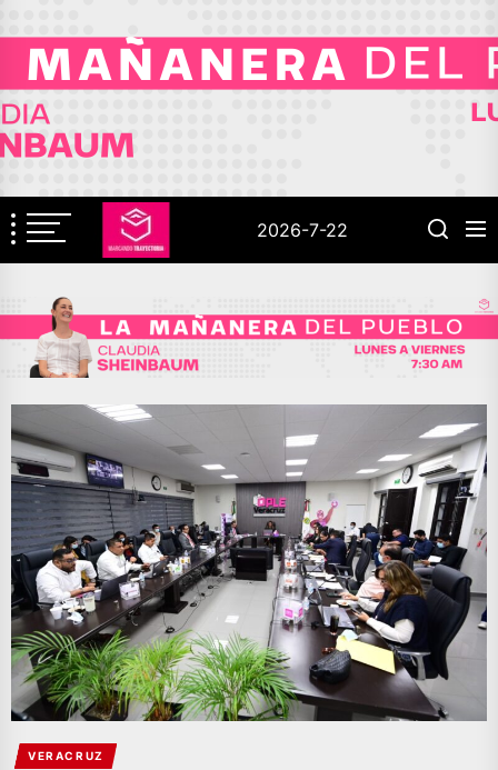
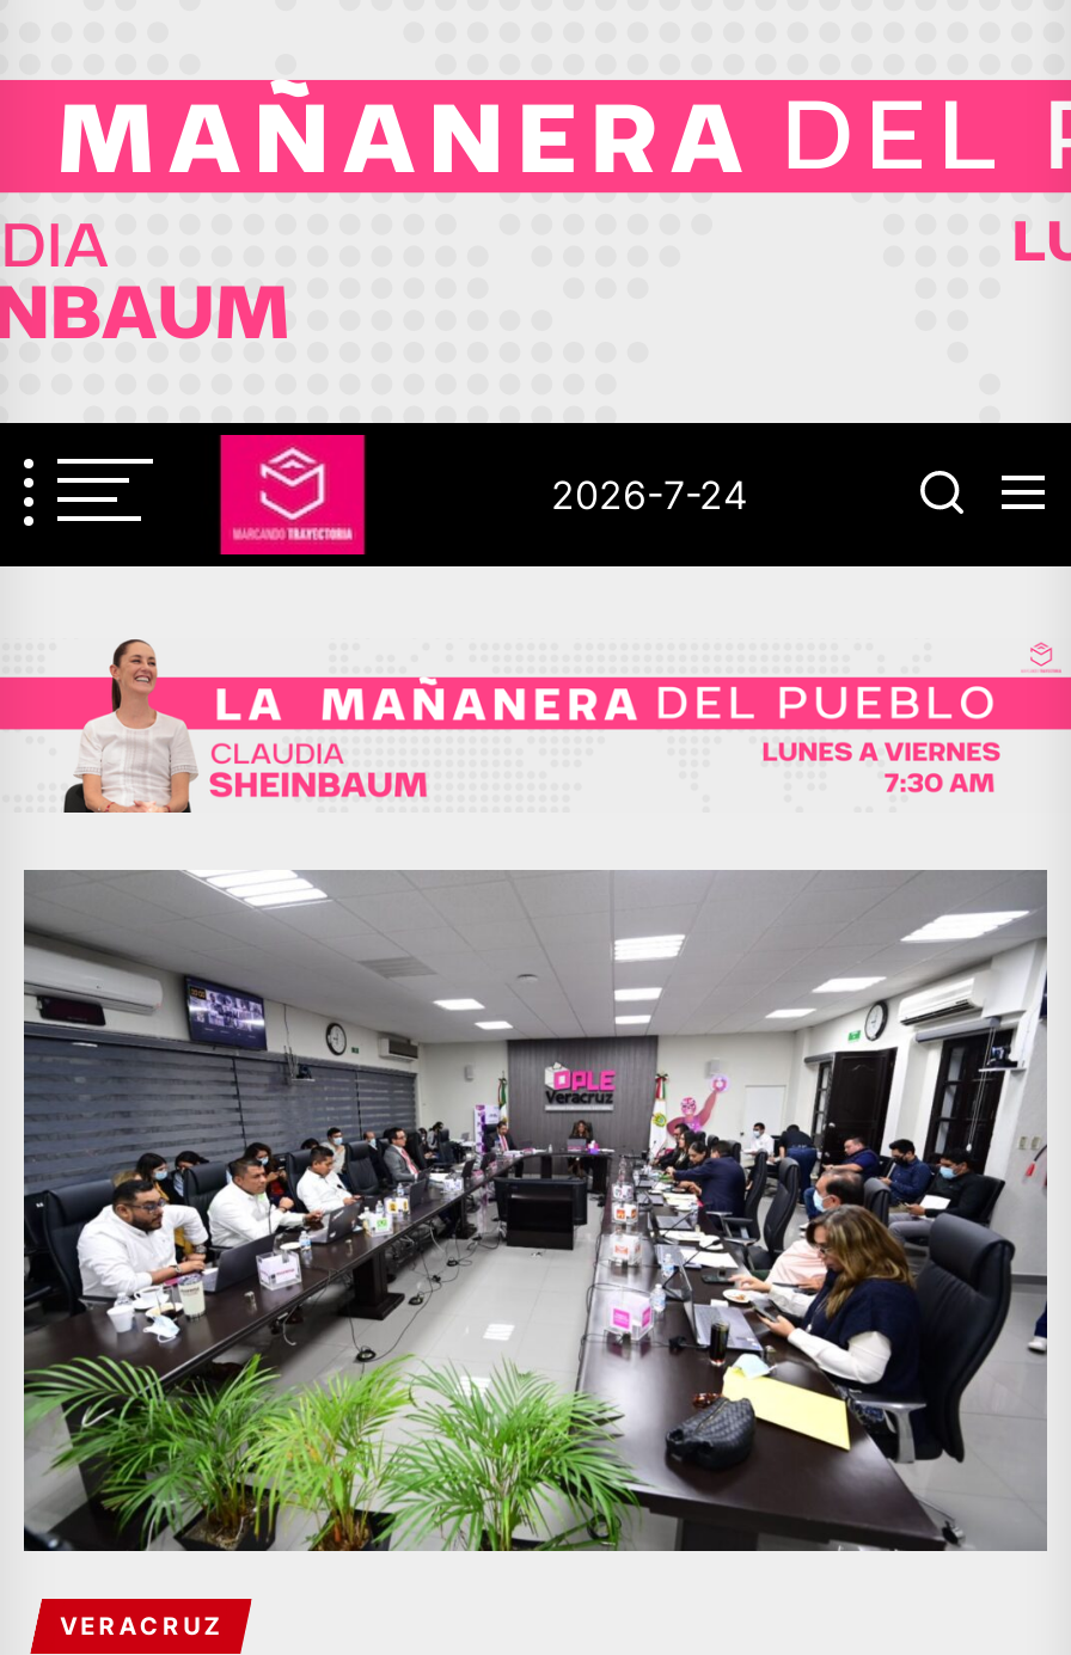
- 2026-7-22
+ 2026-7-24
